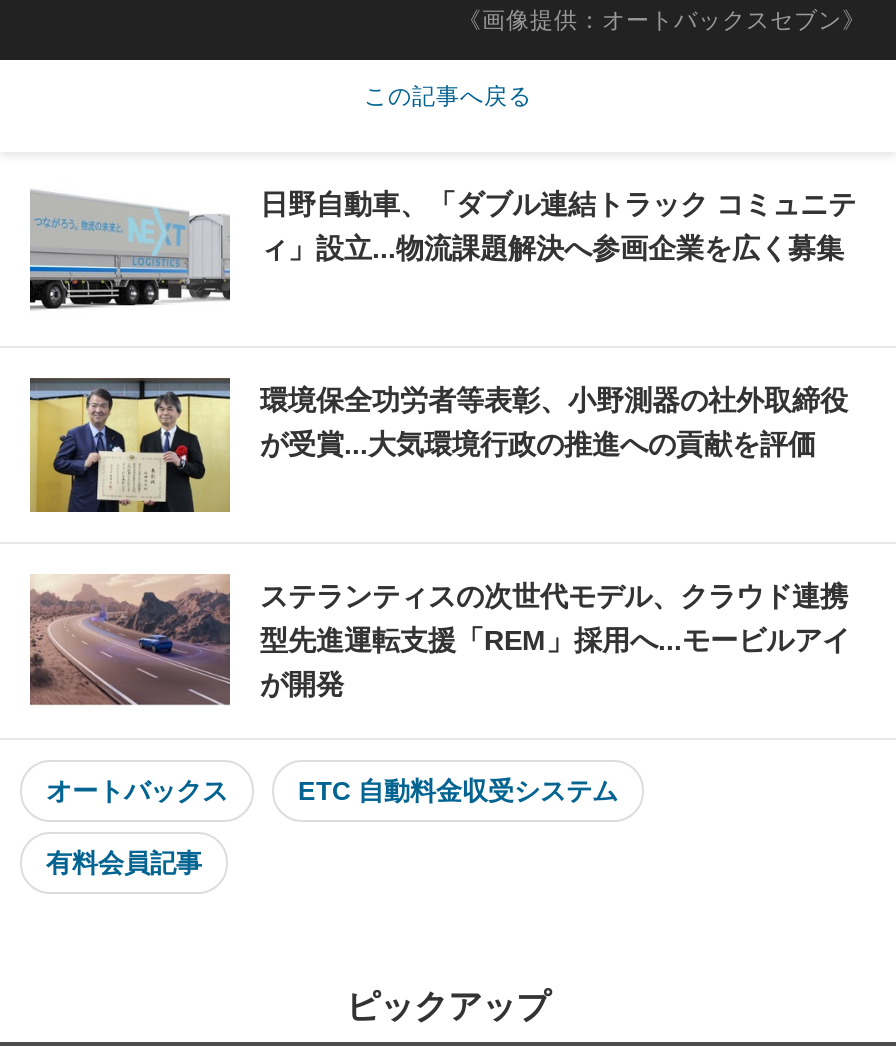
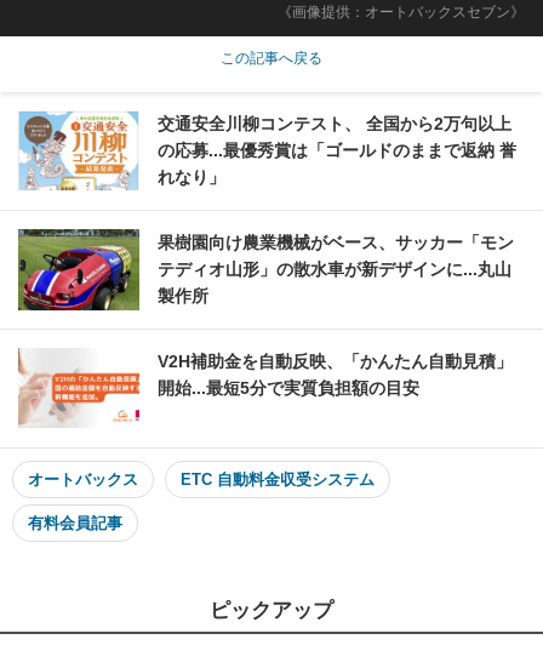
- [image]
- 日野自動車、「ダブル連結トラック コミュニテ
- ィ」設立...物流課題解決へ参画企業を広く募集
+ [image]
+ 交通安全川柳コンテスト、 全国から2万句以上
+ の応募...最優秀賞は「ゴールドのままで返納 誉
+ れなり」

- [image]
- 環境保全功労者等表彰、小野測器の社外取締役
- が受賞...大気環境行政の推進への貢献を評価
+ [image]
+ 果樹園向け農業機械がベース、サッカー「モン
+ テディオ山形」の散水車が新デザインに...丸山
+ 製作所

- [image]
- ステランティスの次世代モデル、クラウド連携
- 型先進運転支援「REM」採用へ...モービルアイ
- が開発
+ [image]
+ V2H補助金を自動反映、「かんたん自動見積」
+ 開始...最短5分で実質負担額の目安
